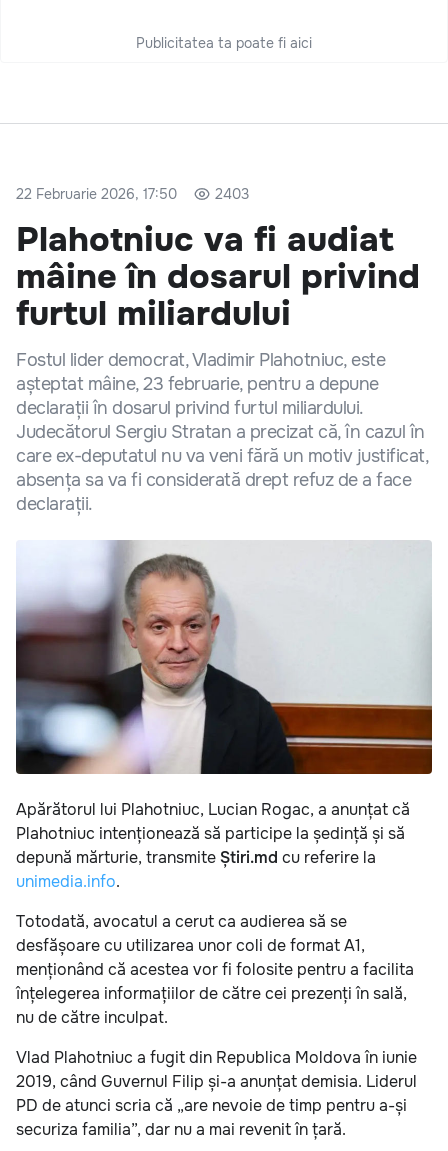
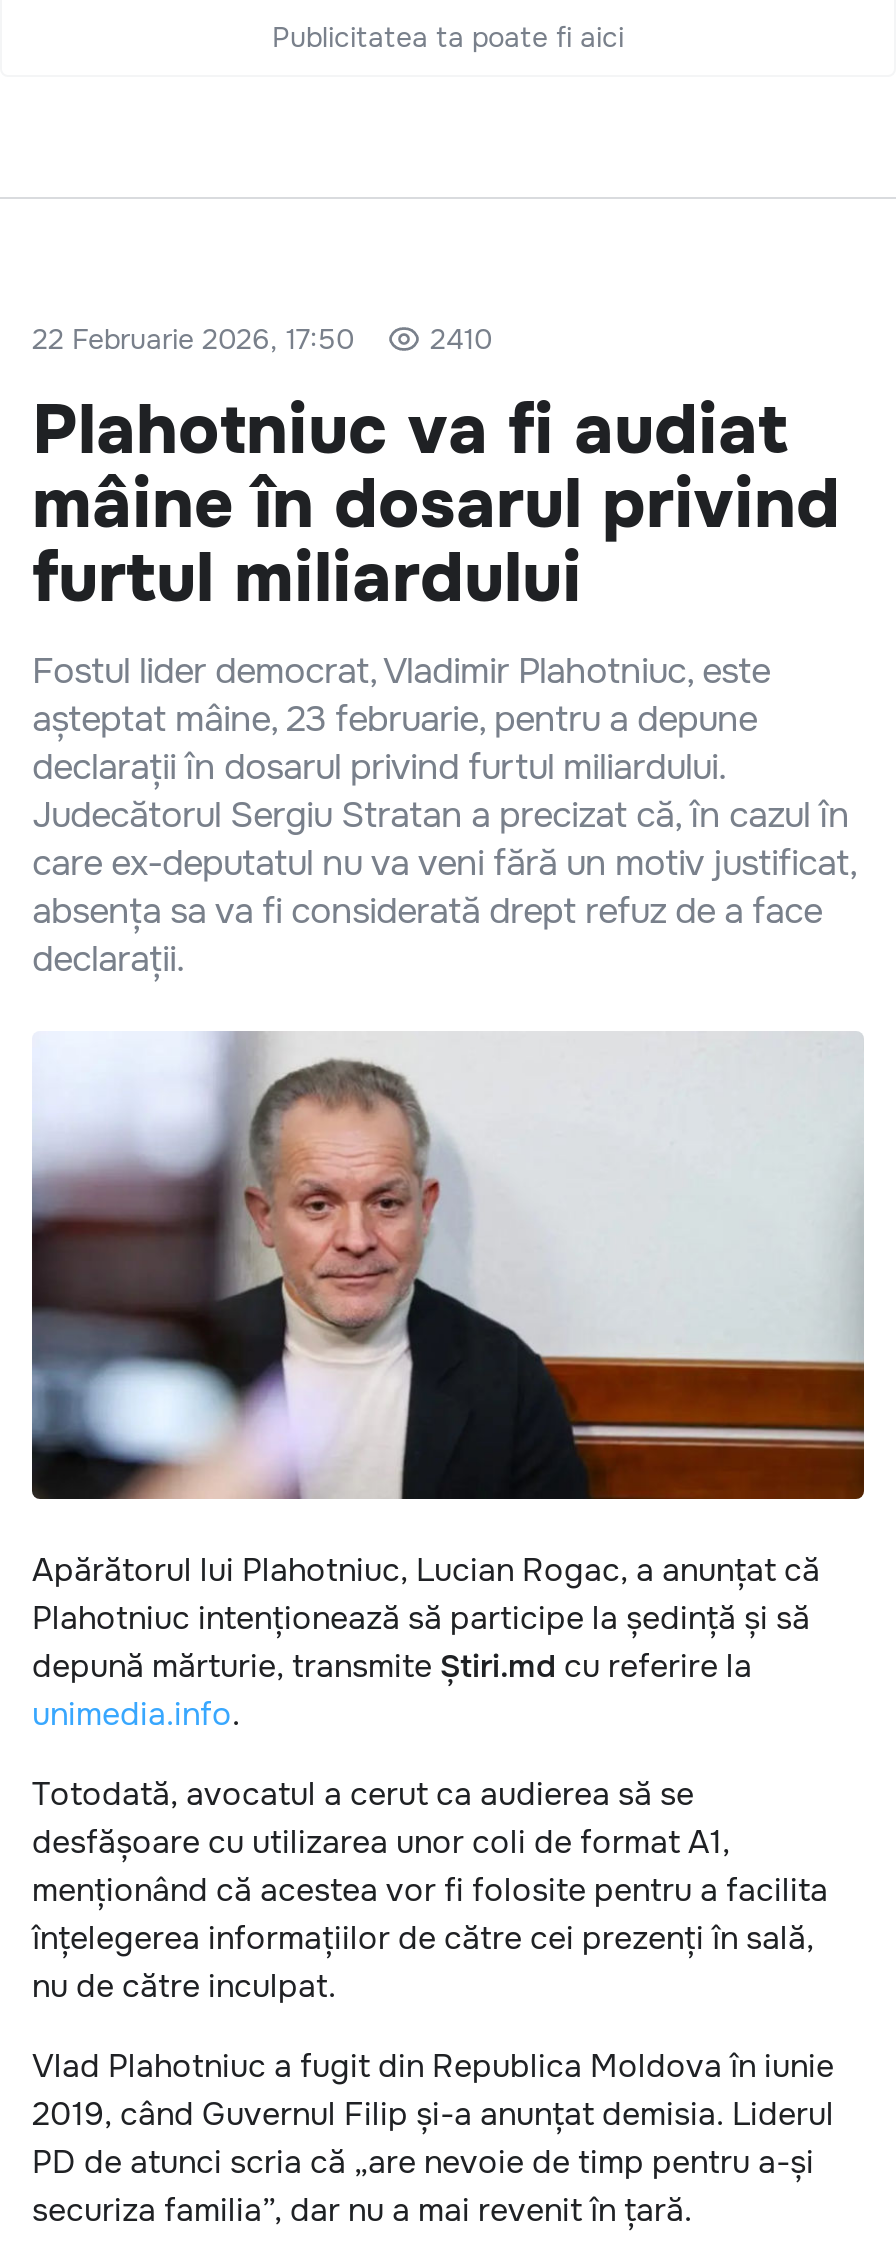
- 2403
+ 2410
